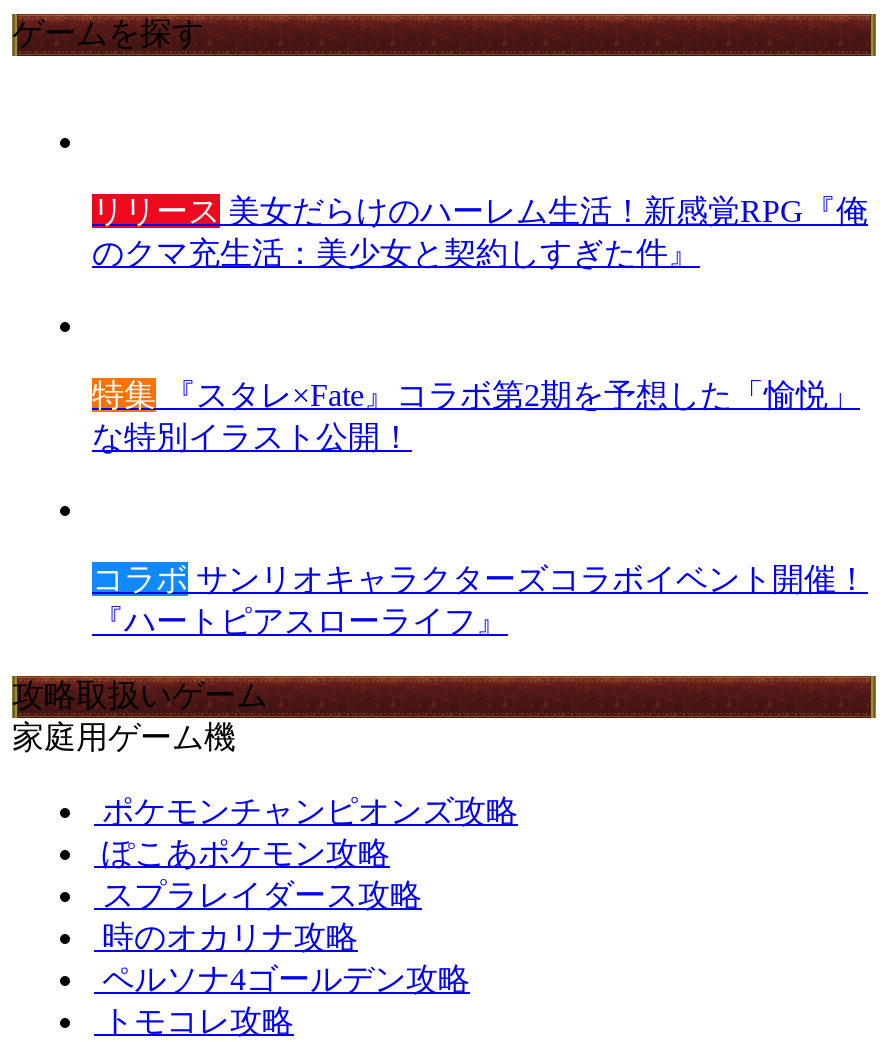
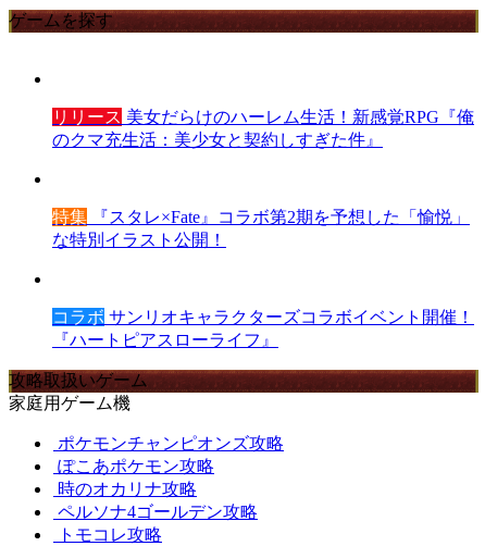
- スプラレイダース攻略
